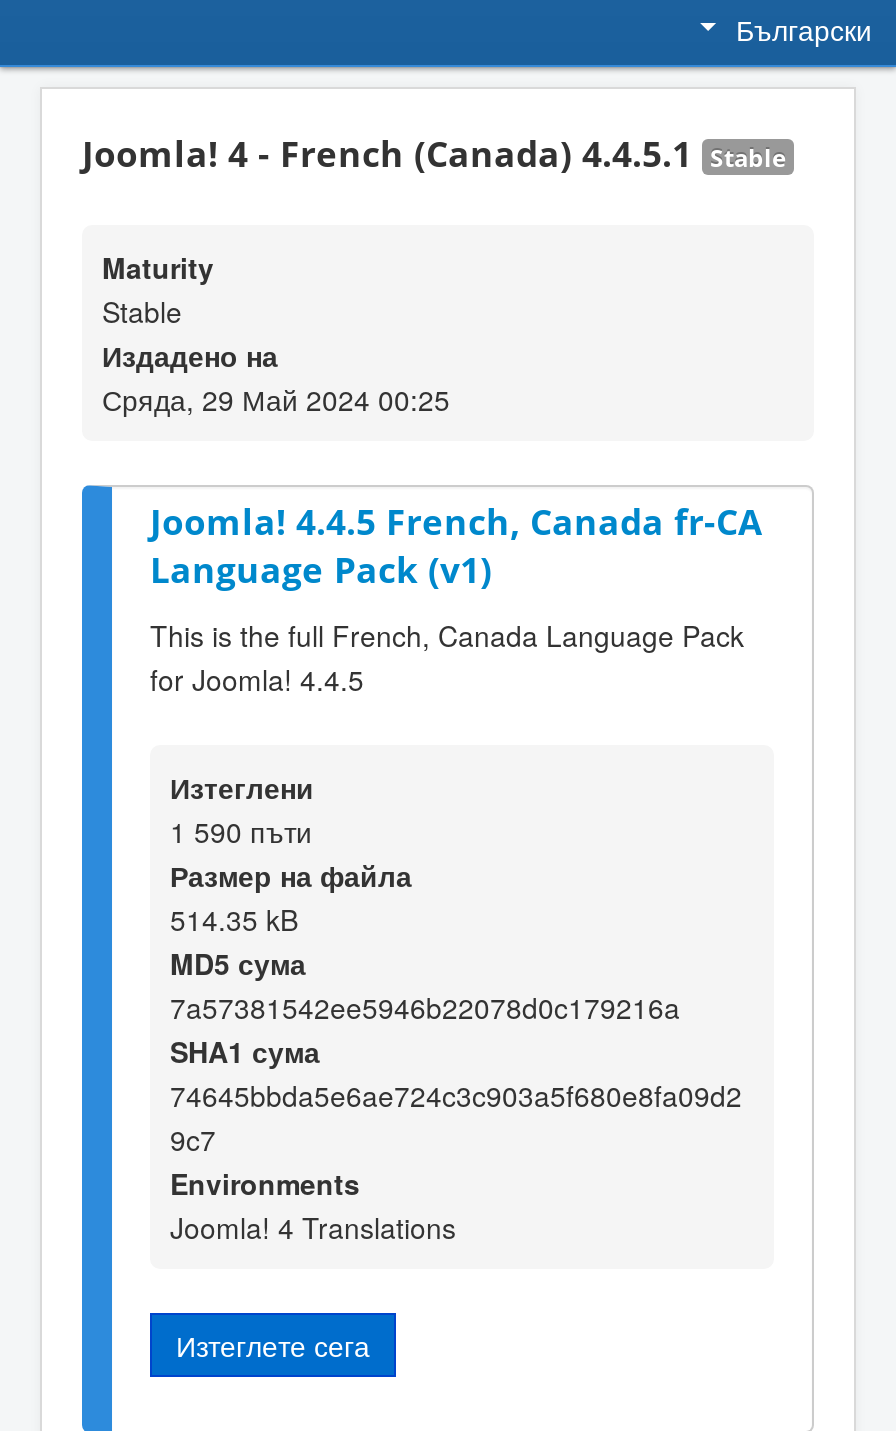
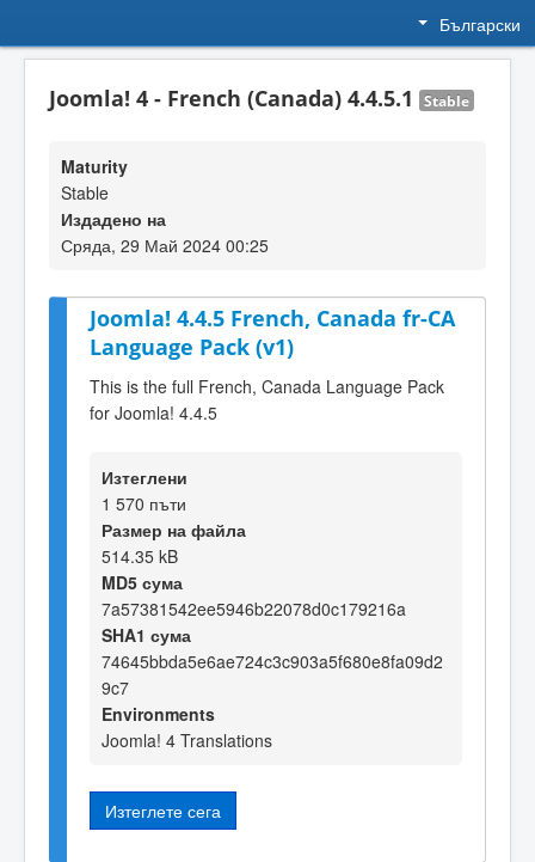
- 1 590 пъти
+ 1 570 пъти
